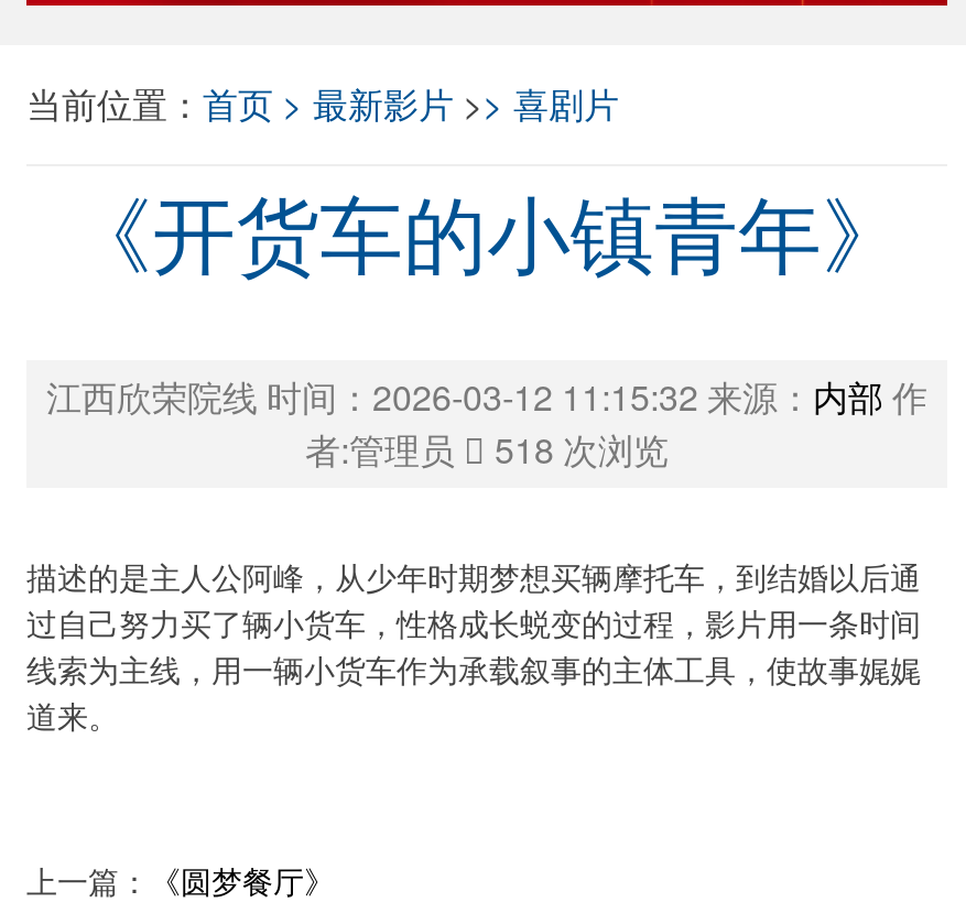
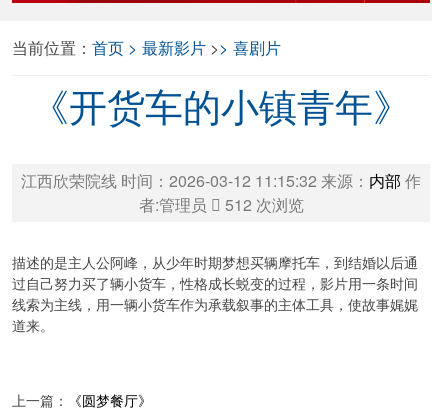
- 者:管理员 518次浏览
+ 者:管理员 512次浏览
